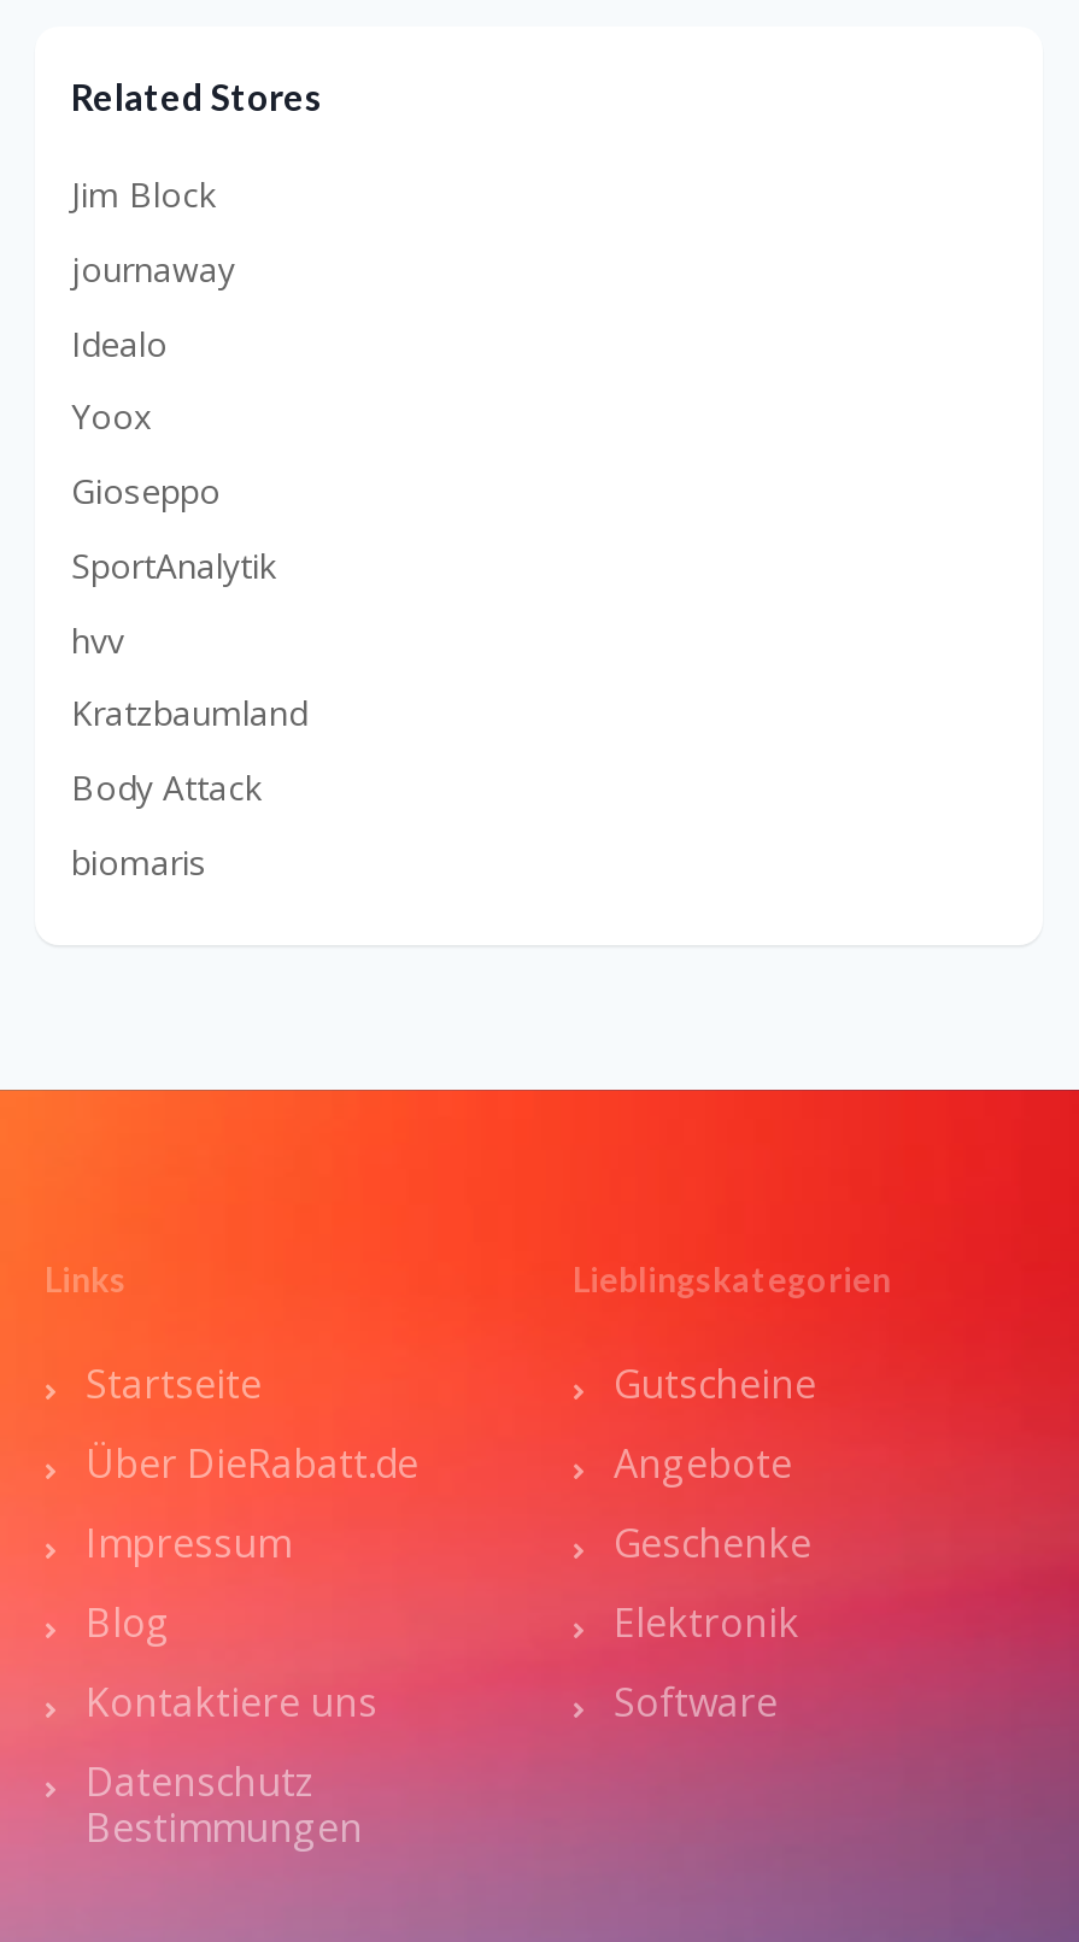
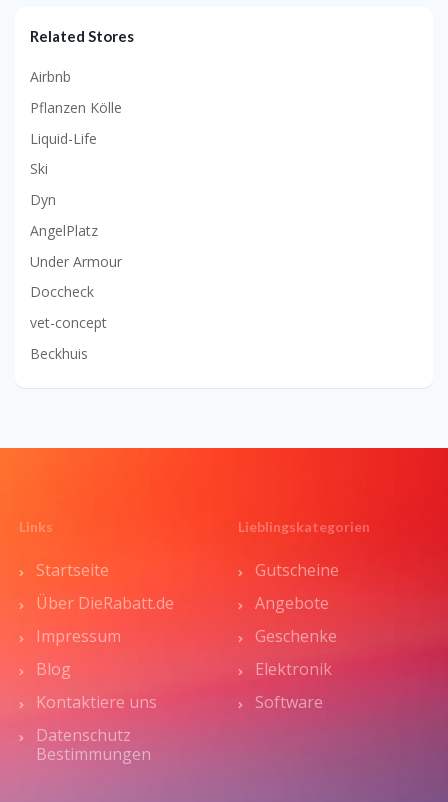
- Jim Block
+ Airbnb

- journaway
+ Pflanzen Kölle

- Idealo
+ Liquid-Life

- Yoox
+ Ski

- Gioseppo
+ Dyn

- SportAnalytik
+ AngelPlatz

- hvv
+ Under Armour

- Kratzbaumland
+ Doccheck

- Body Attack
+ vet-concept

- biomaris
+ Beckhuis
